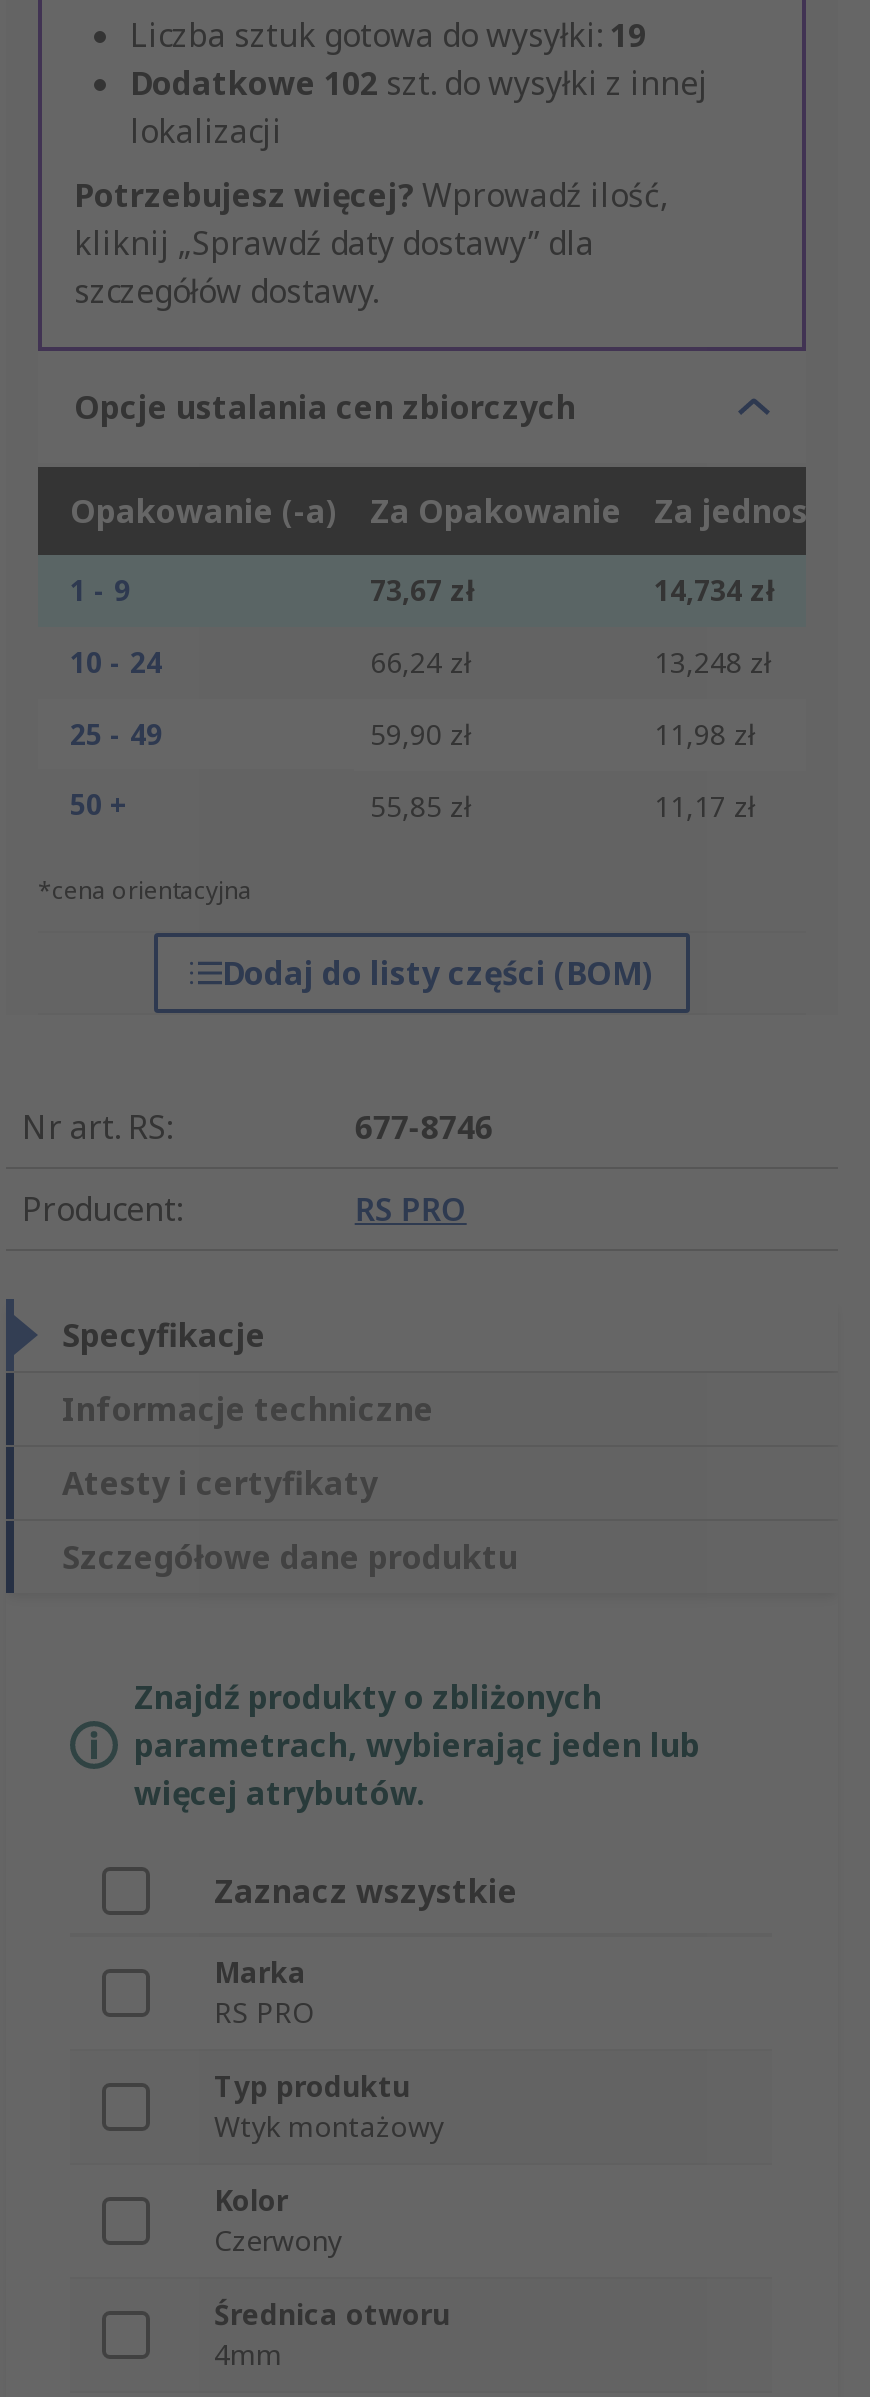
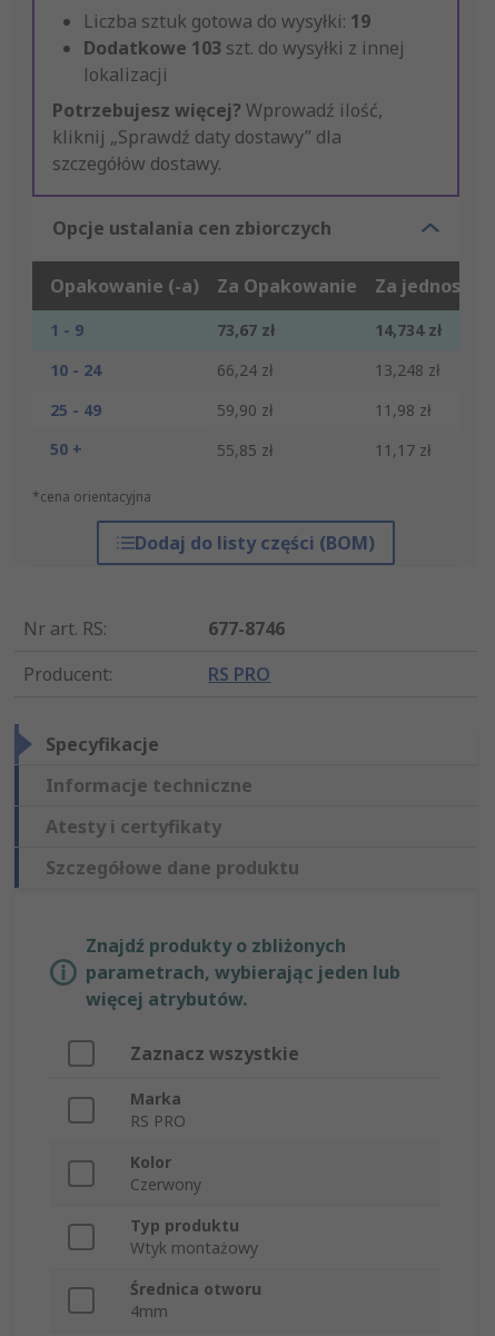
- Dodatkowe 102 szt. do wysyłki z innej
+ Dodatkowe 103 szt. do wysyłki z innej

moved down: Typ produktu | Wtyk montażowy

moved up: Kolor | Czerwony
